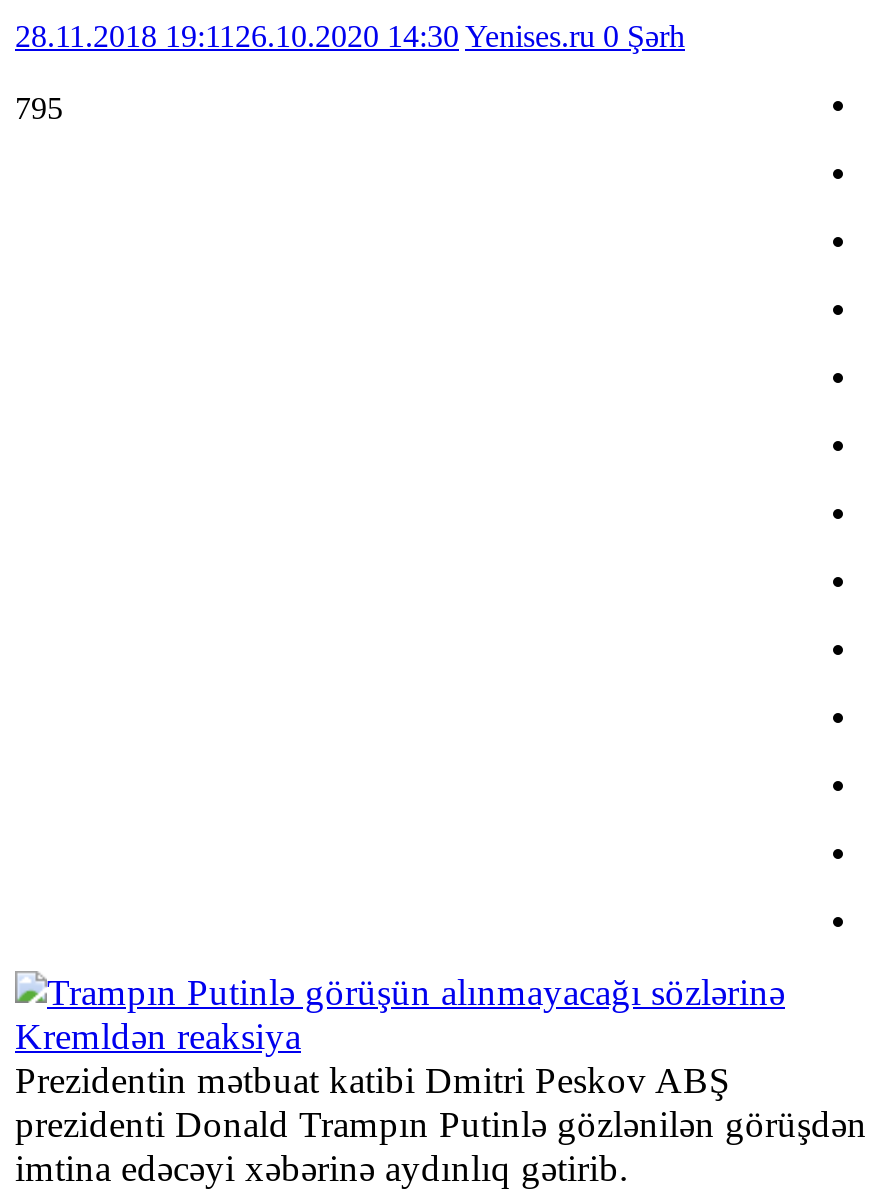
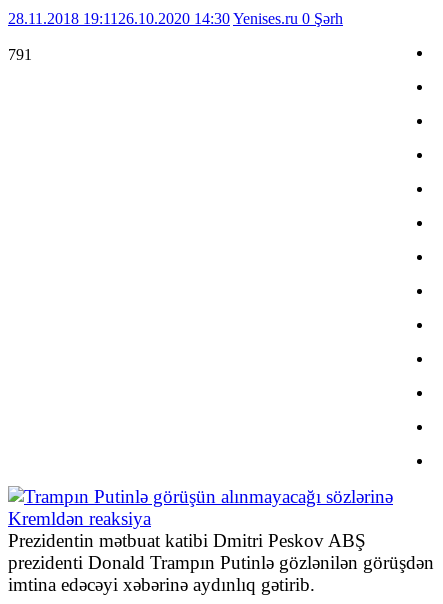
- 795
+ 791
